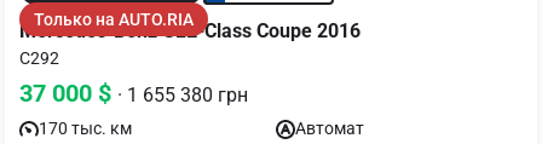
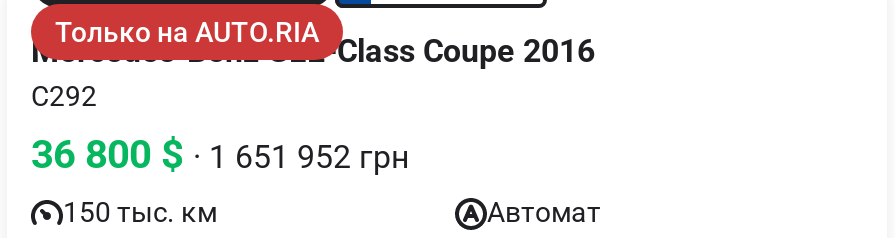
- 37 000 $· 1 655 380 грн
+ 36 800 $· 1 651 952 грн

- 170 тыс. км
+ 150 тыс. км
